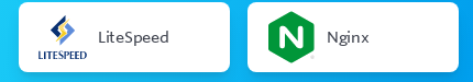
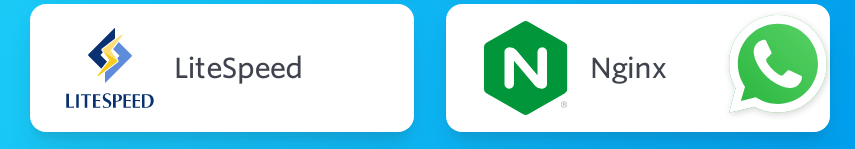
+ [image]
